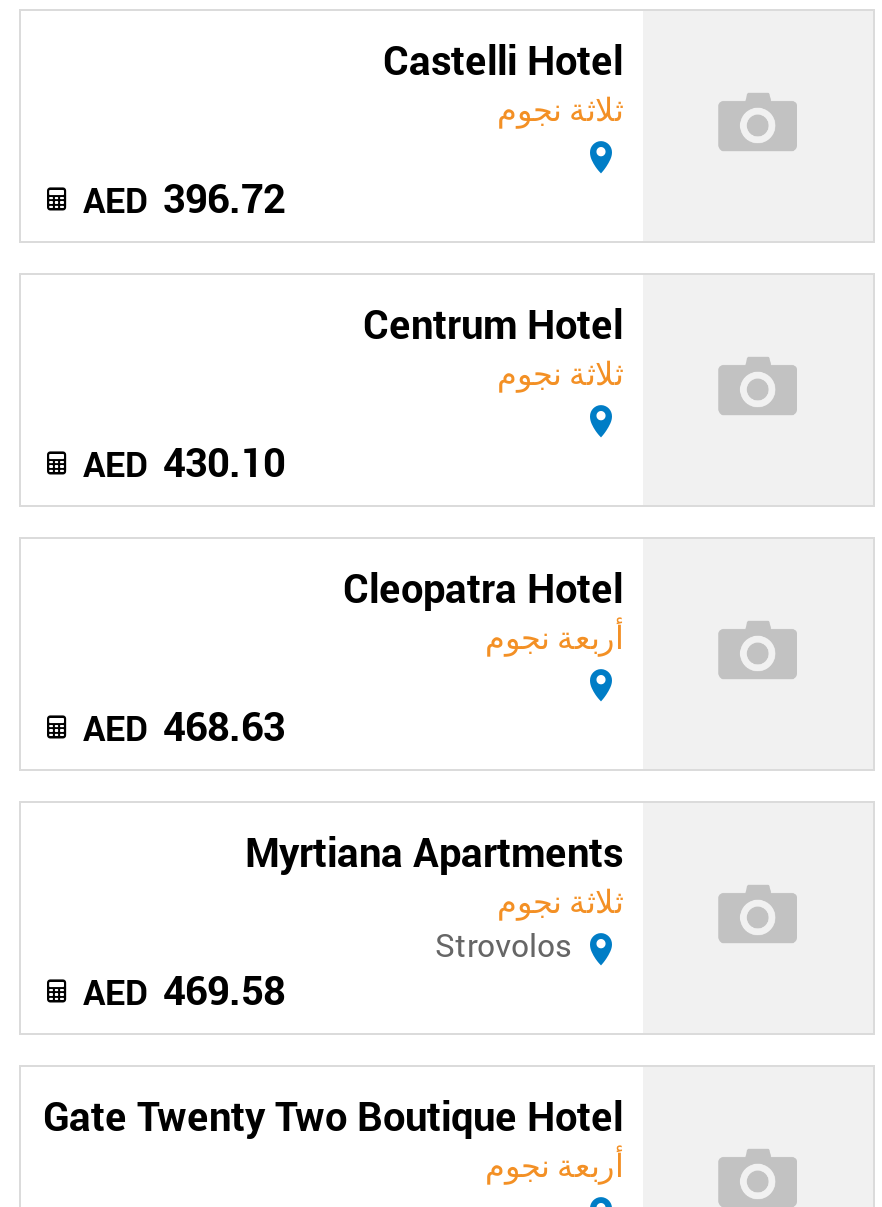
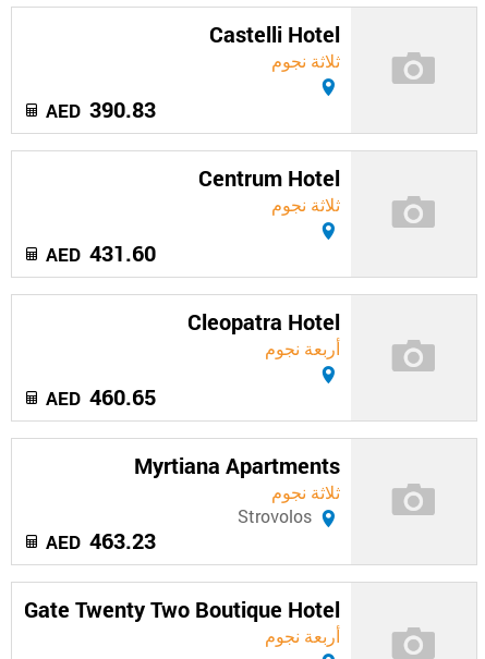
- 396.72
+ 390.83

- 430.10
+ 431.60

- 468.63
+ 460.65

- 469.58
+ 463.23
